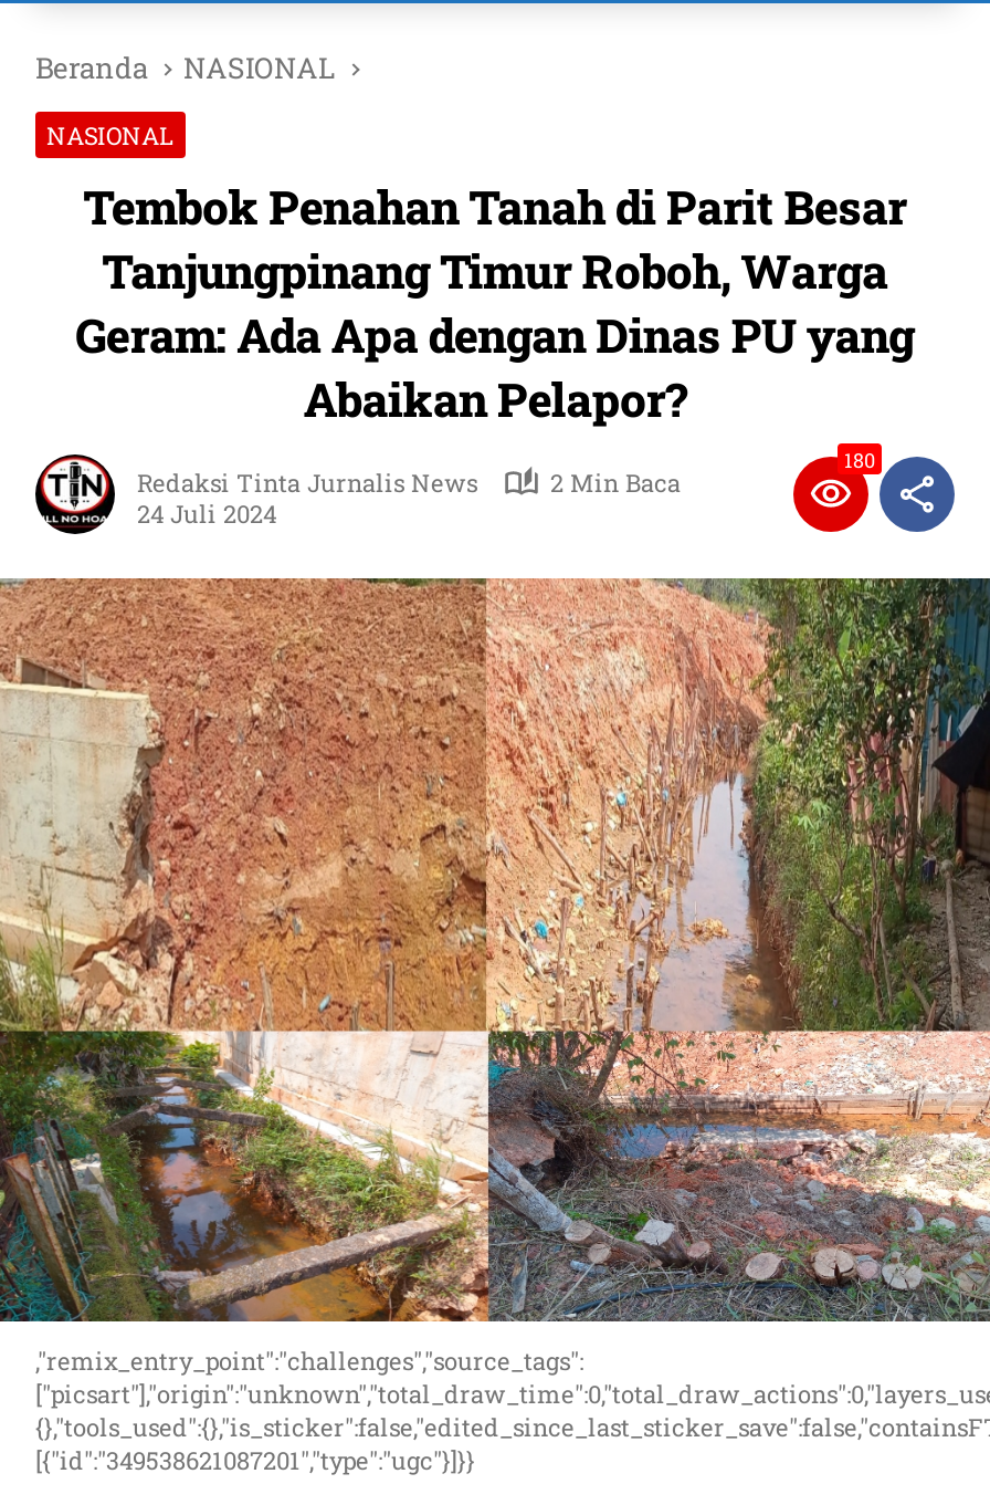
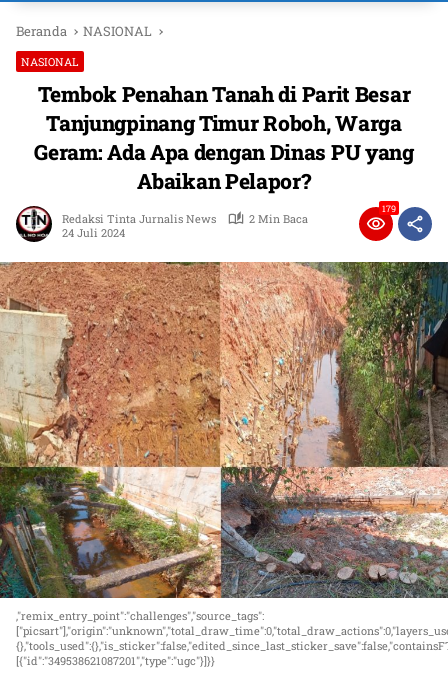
- 180
+ 179
